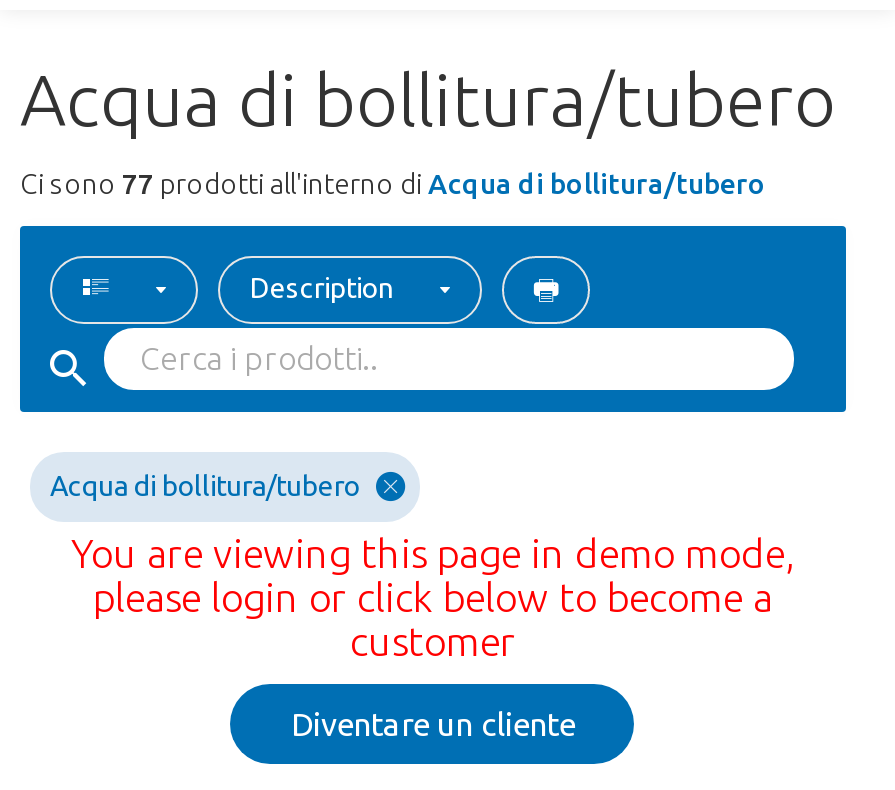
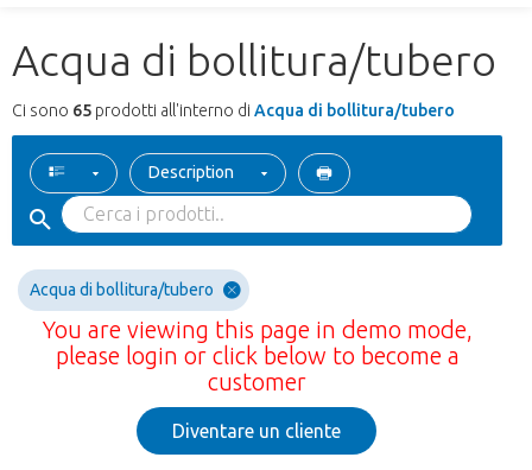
- Ci sono 77 prodotti all'interno di Acqua di bollitura/tubero
+ Ci sono 65 prodotti all'interno di Acqua di bollitura/tubero
